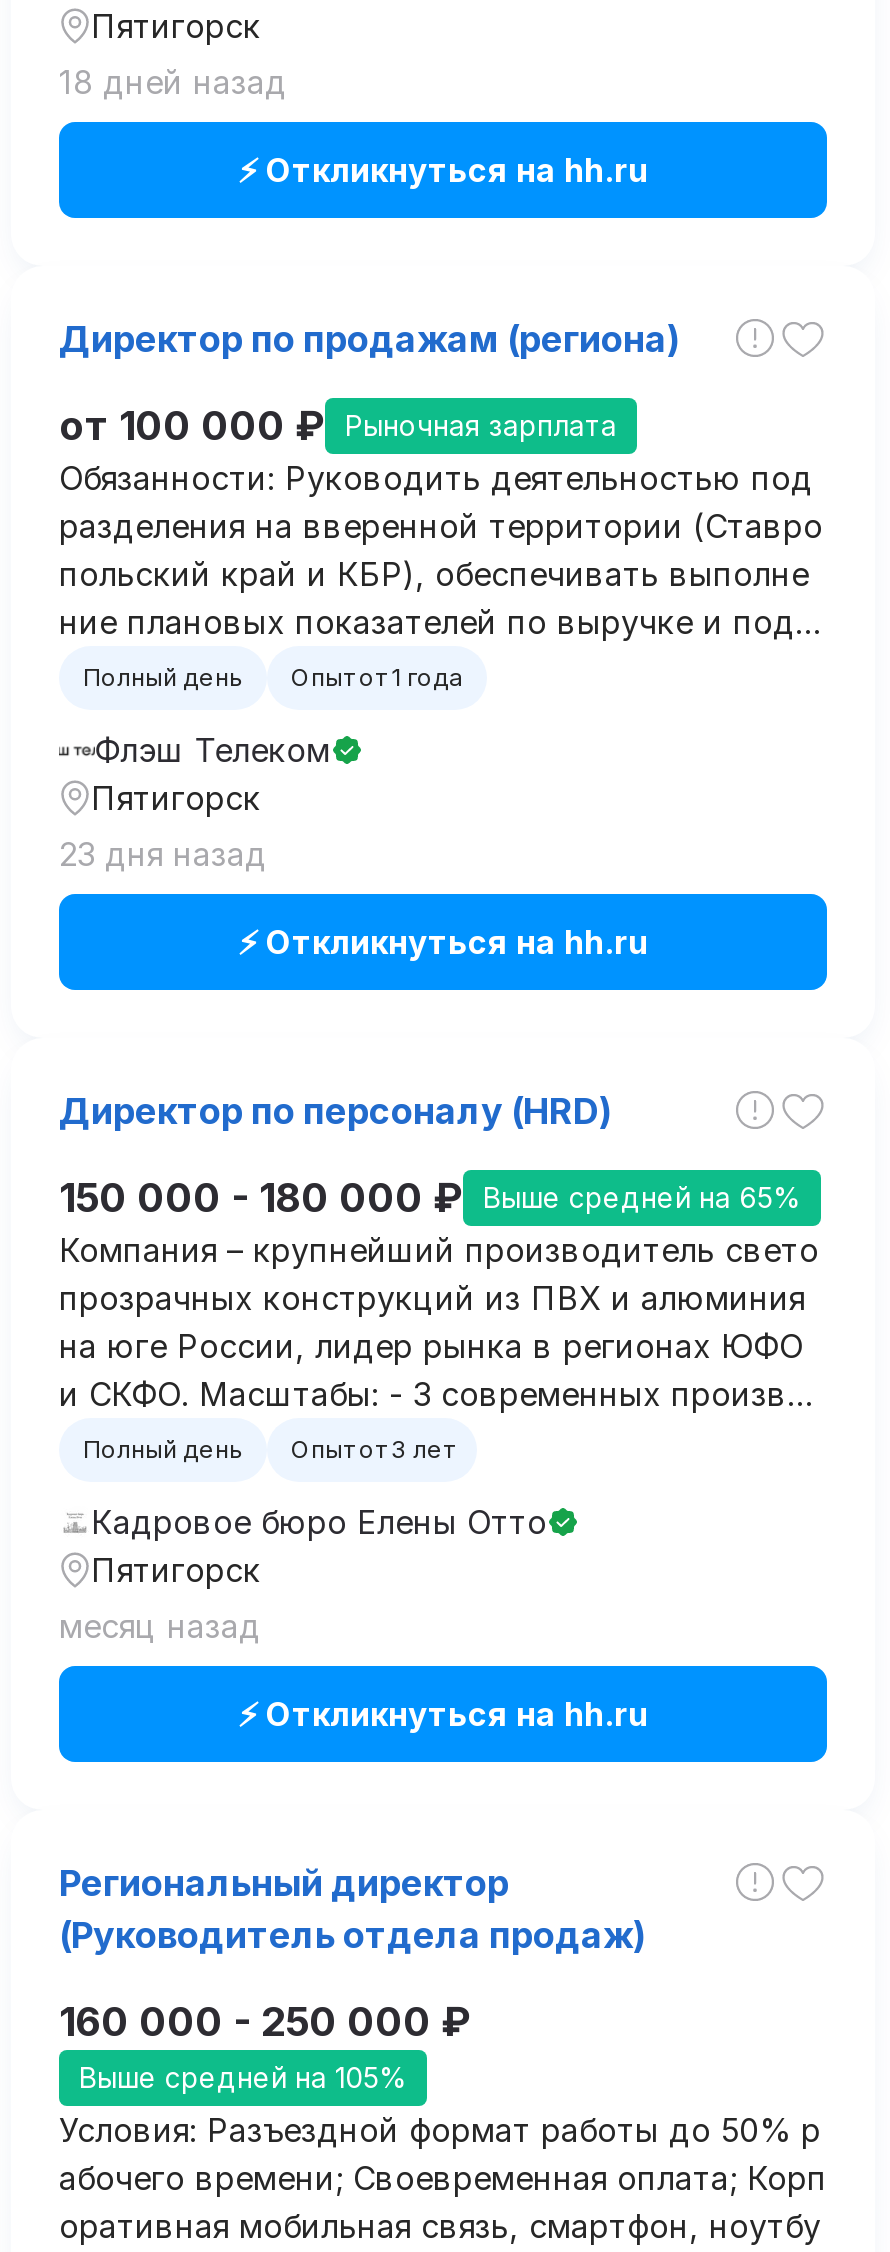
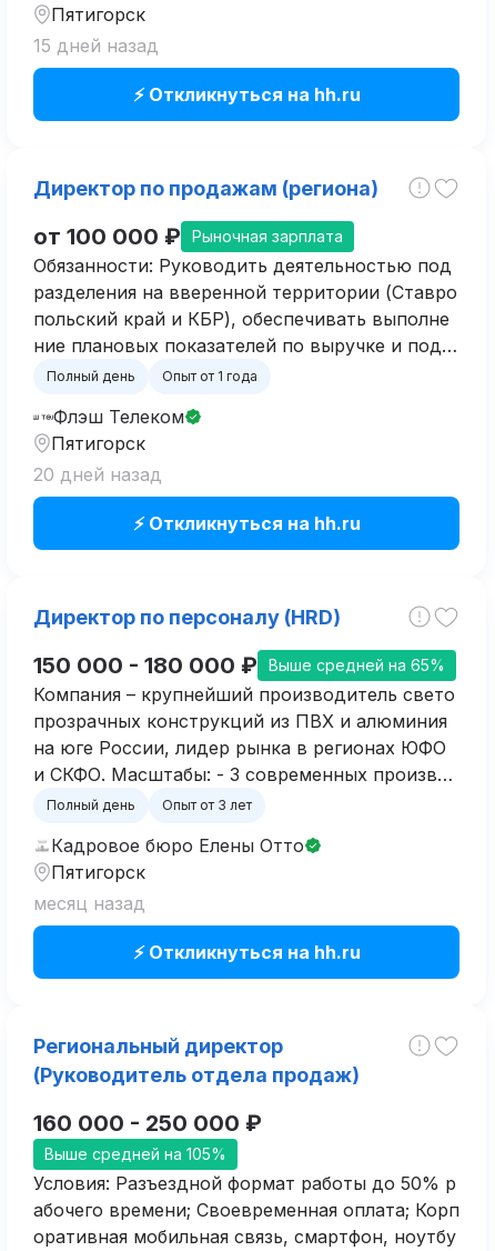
- 18 дней назад
+ 15 дней назад

- 23 дня назад
+ 20 дней назад
